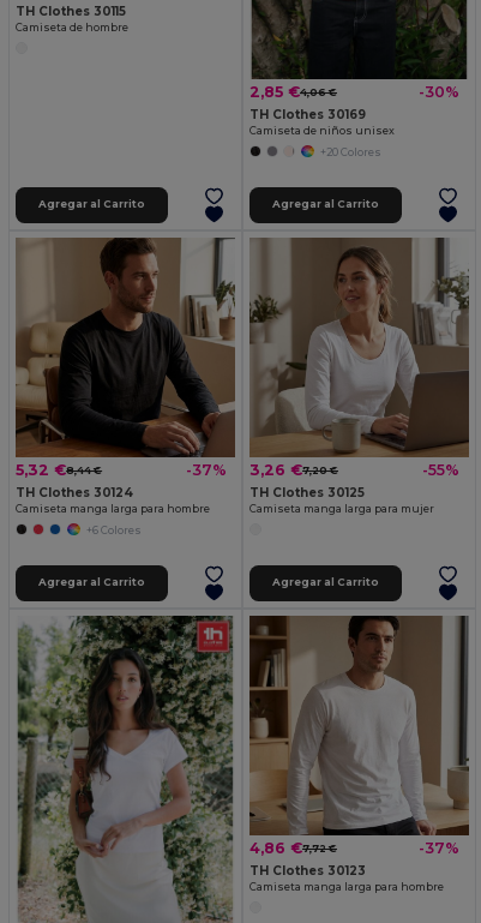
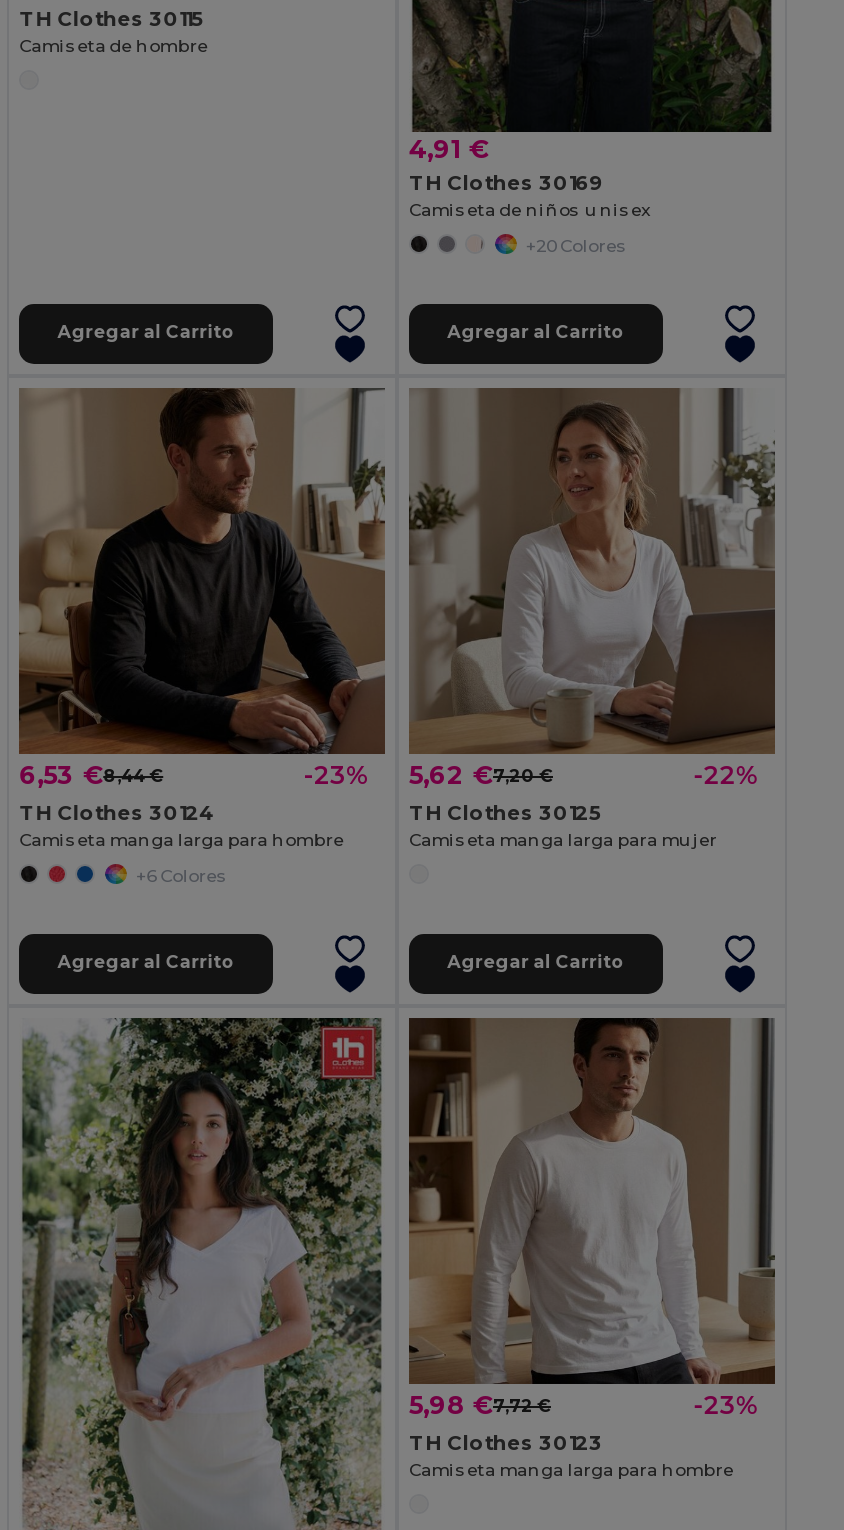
- 2,85 €4,06 €
- -30%
+ 4,91 €

- 5,32 €8,44 €
+ 6,53 €8,44 €

- -37%
+ -23%

- 3,26 €7,20 €
+ 5,62 €7,20 €

- -55%
+ -22%

- 4,86 €7,72 €
+ 5,98 €7,72 €

- -37%
+ -23%
